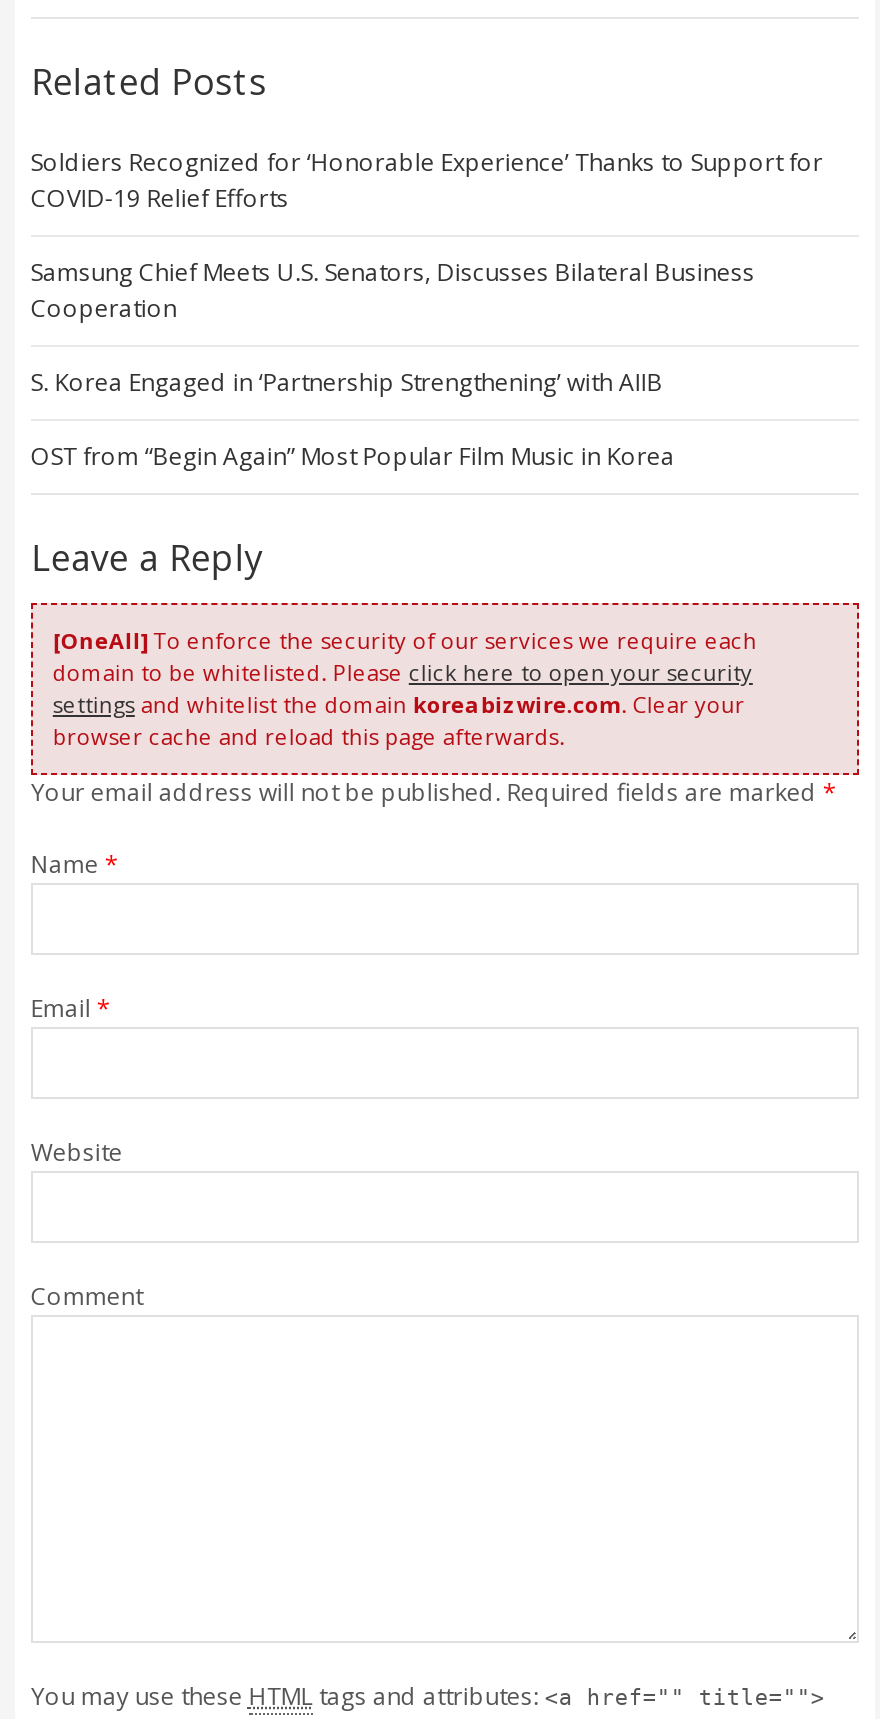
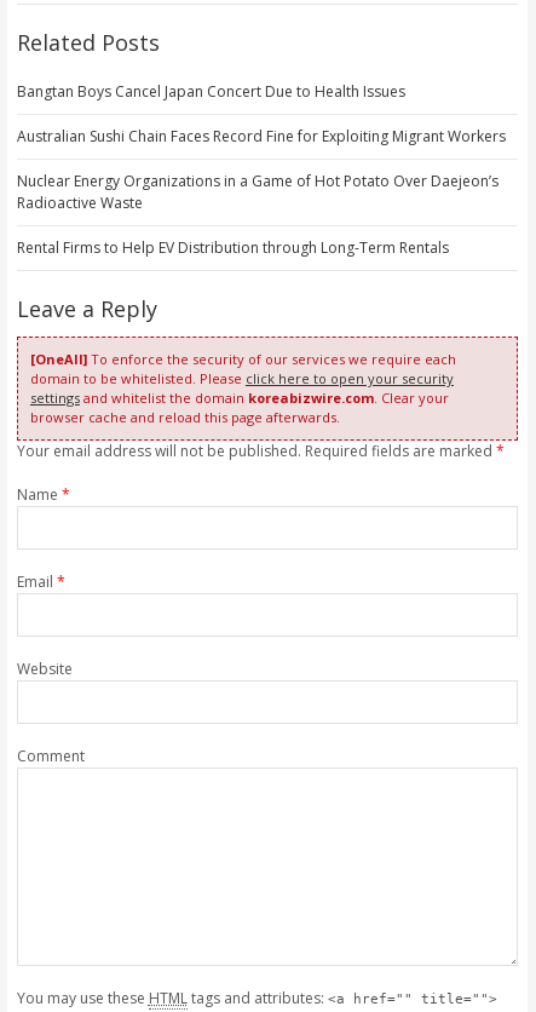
- Soldiers Recognized for ‘Honorable Experience’ Thanks to Support for
- COVID-19 Relief Efforts
+ Bangtan Boys Cancel Japan Concert Due to Health Issues

- Samsung Chief Meets U.S. Senators, Discusses Bilateral Business
- Cooperation
+ Australian Sushi Chain Faces Record Fine for Exploiting Migrant Workers

- S. Korea Engaged in ‘Partnership Strengthening’ with AIIB
+ Nuclear Energy Organizations in a Game of Hot Potato Over Daejeon’s
+ Radioactive Waste

- OST from “Begin Again” Most Popular Film Music in Korea
+ Rental Firms to Help EV Distribution through Long-Term Rentals
